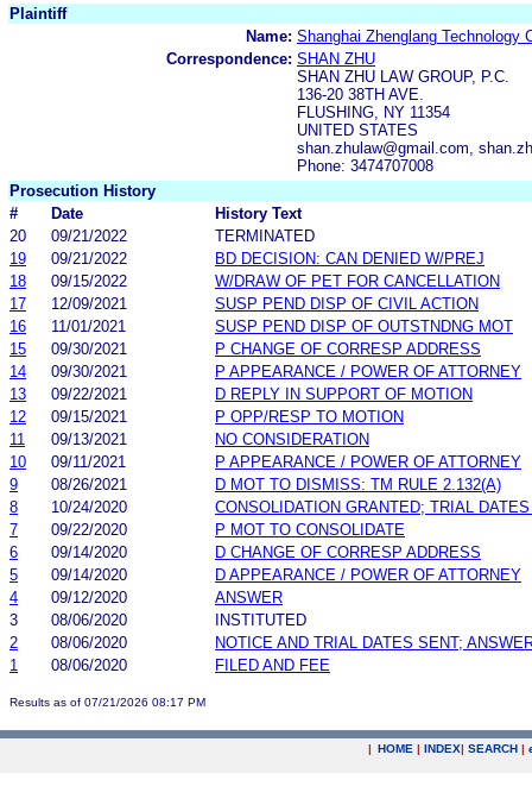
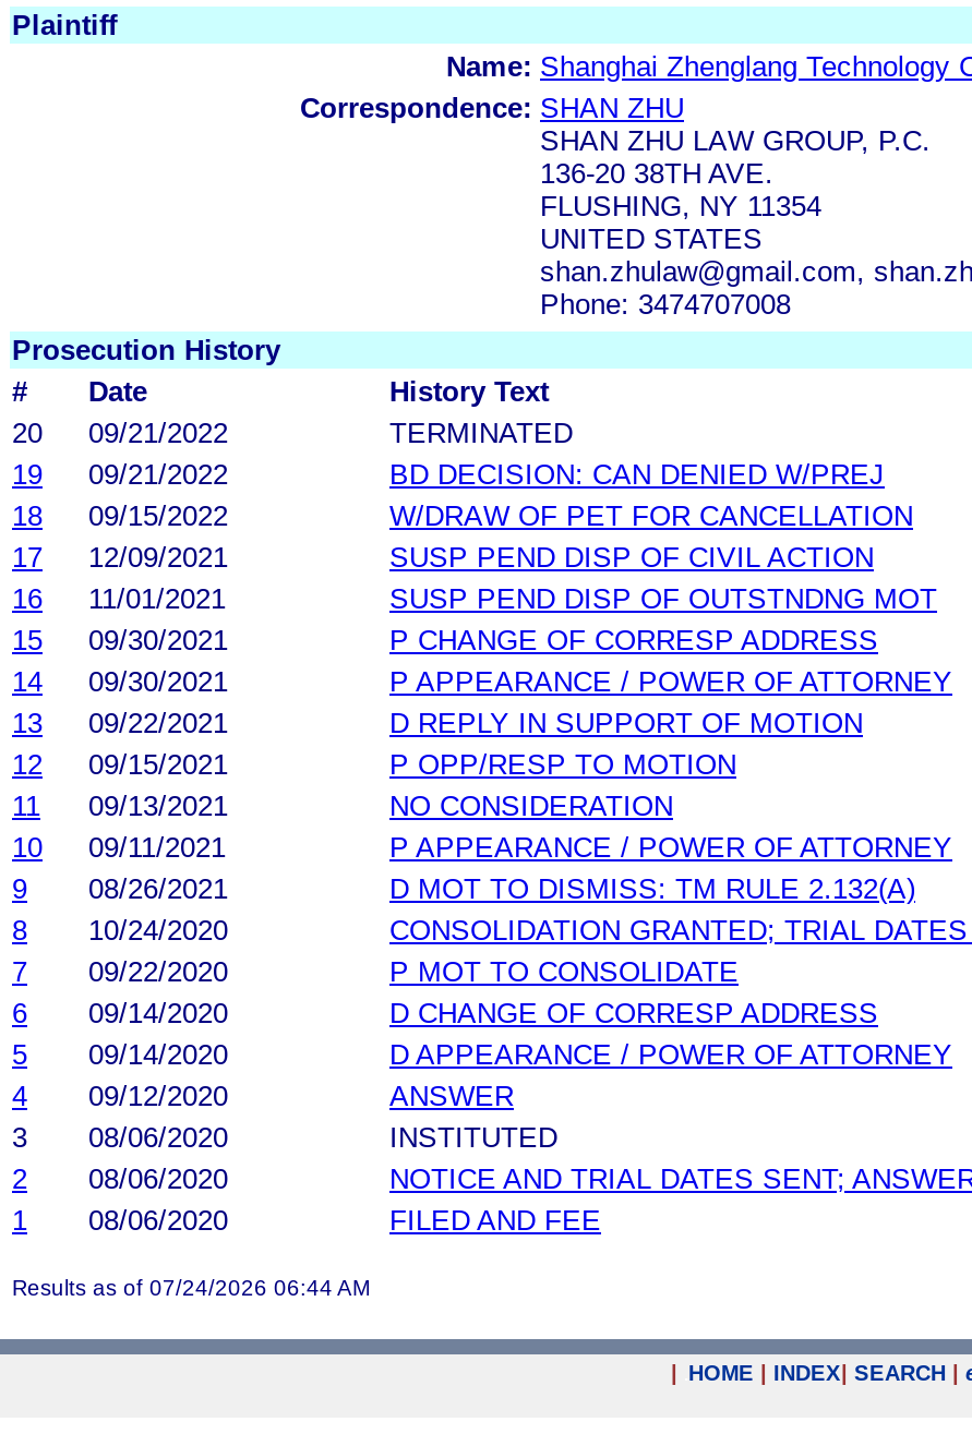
- Results as of 07/21/2026 08:17 PM
+ Results as of 07/24/2026 06:44 AM
